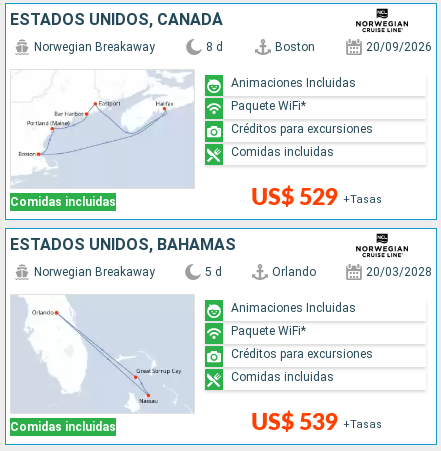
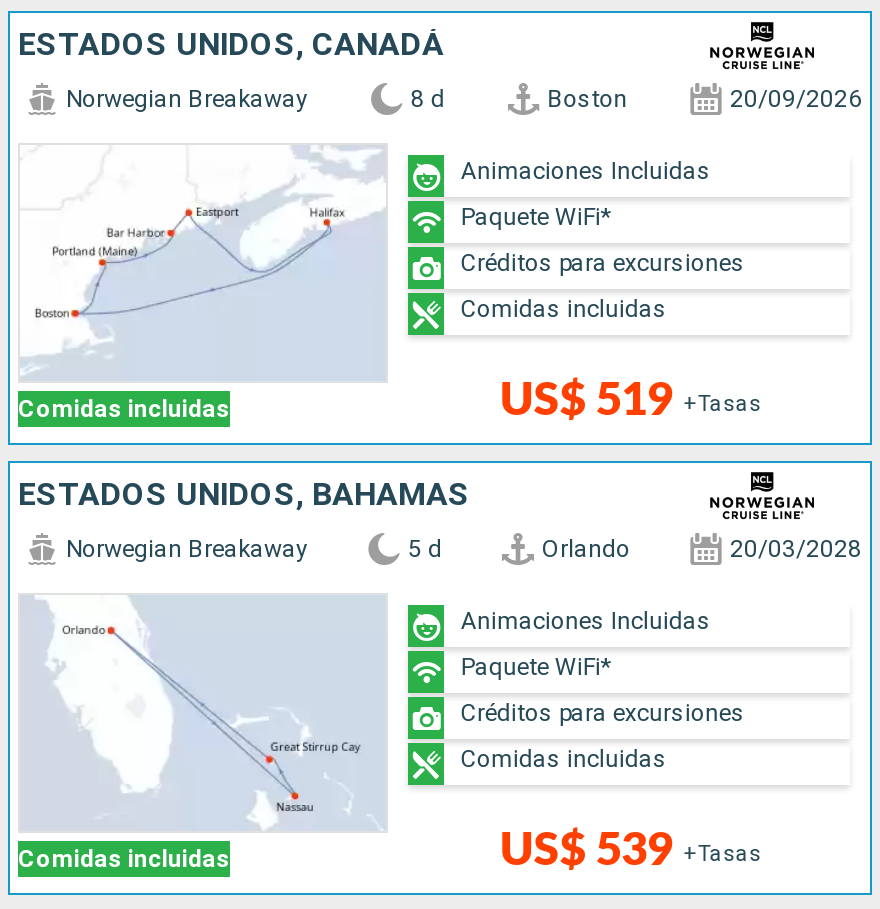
- US$ 529 +Tasas
+ US$ 519 +Tasas
